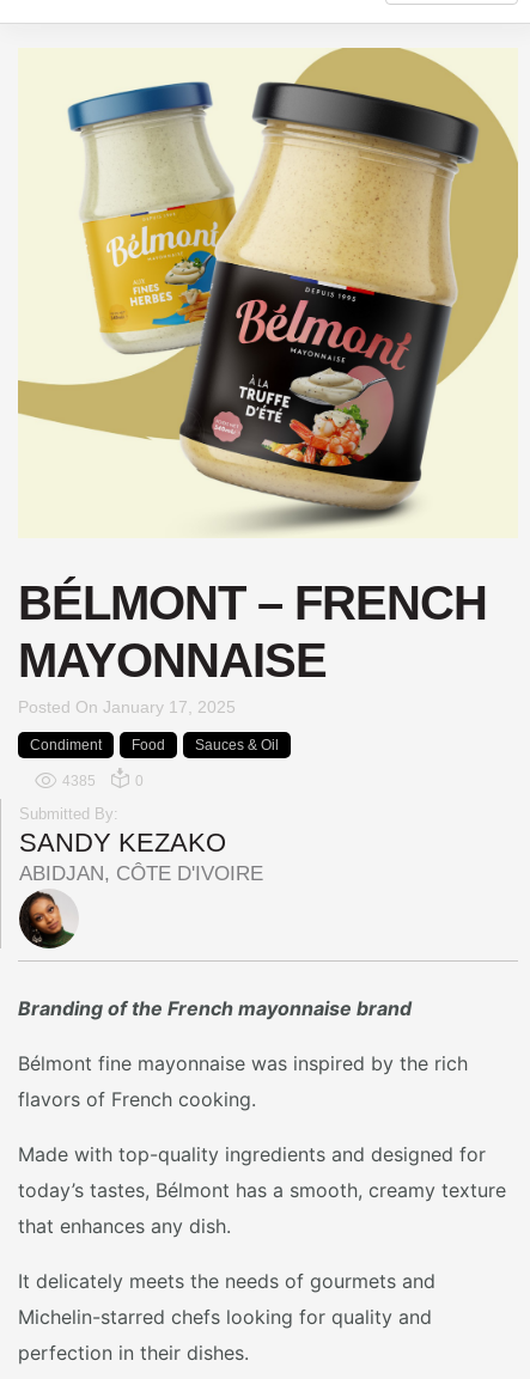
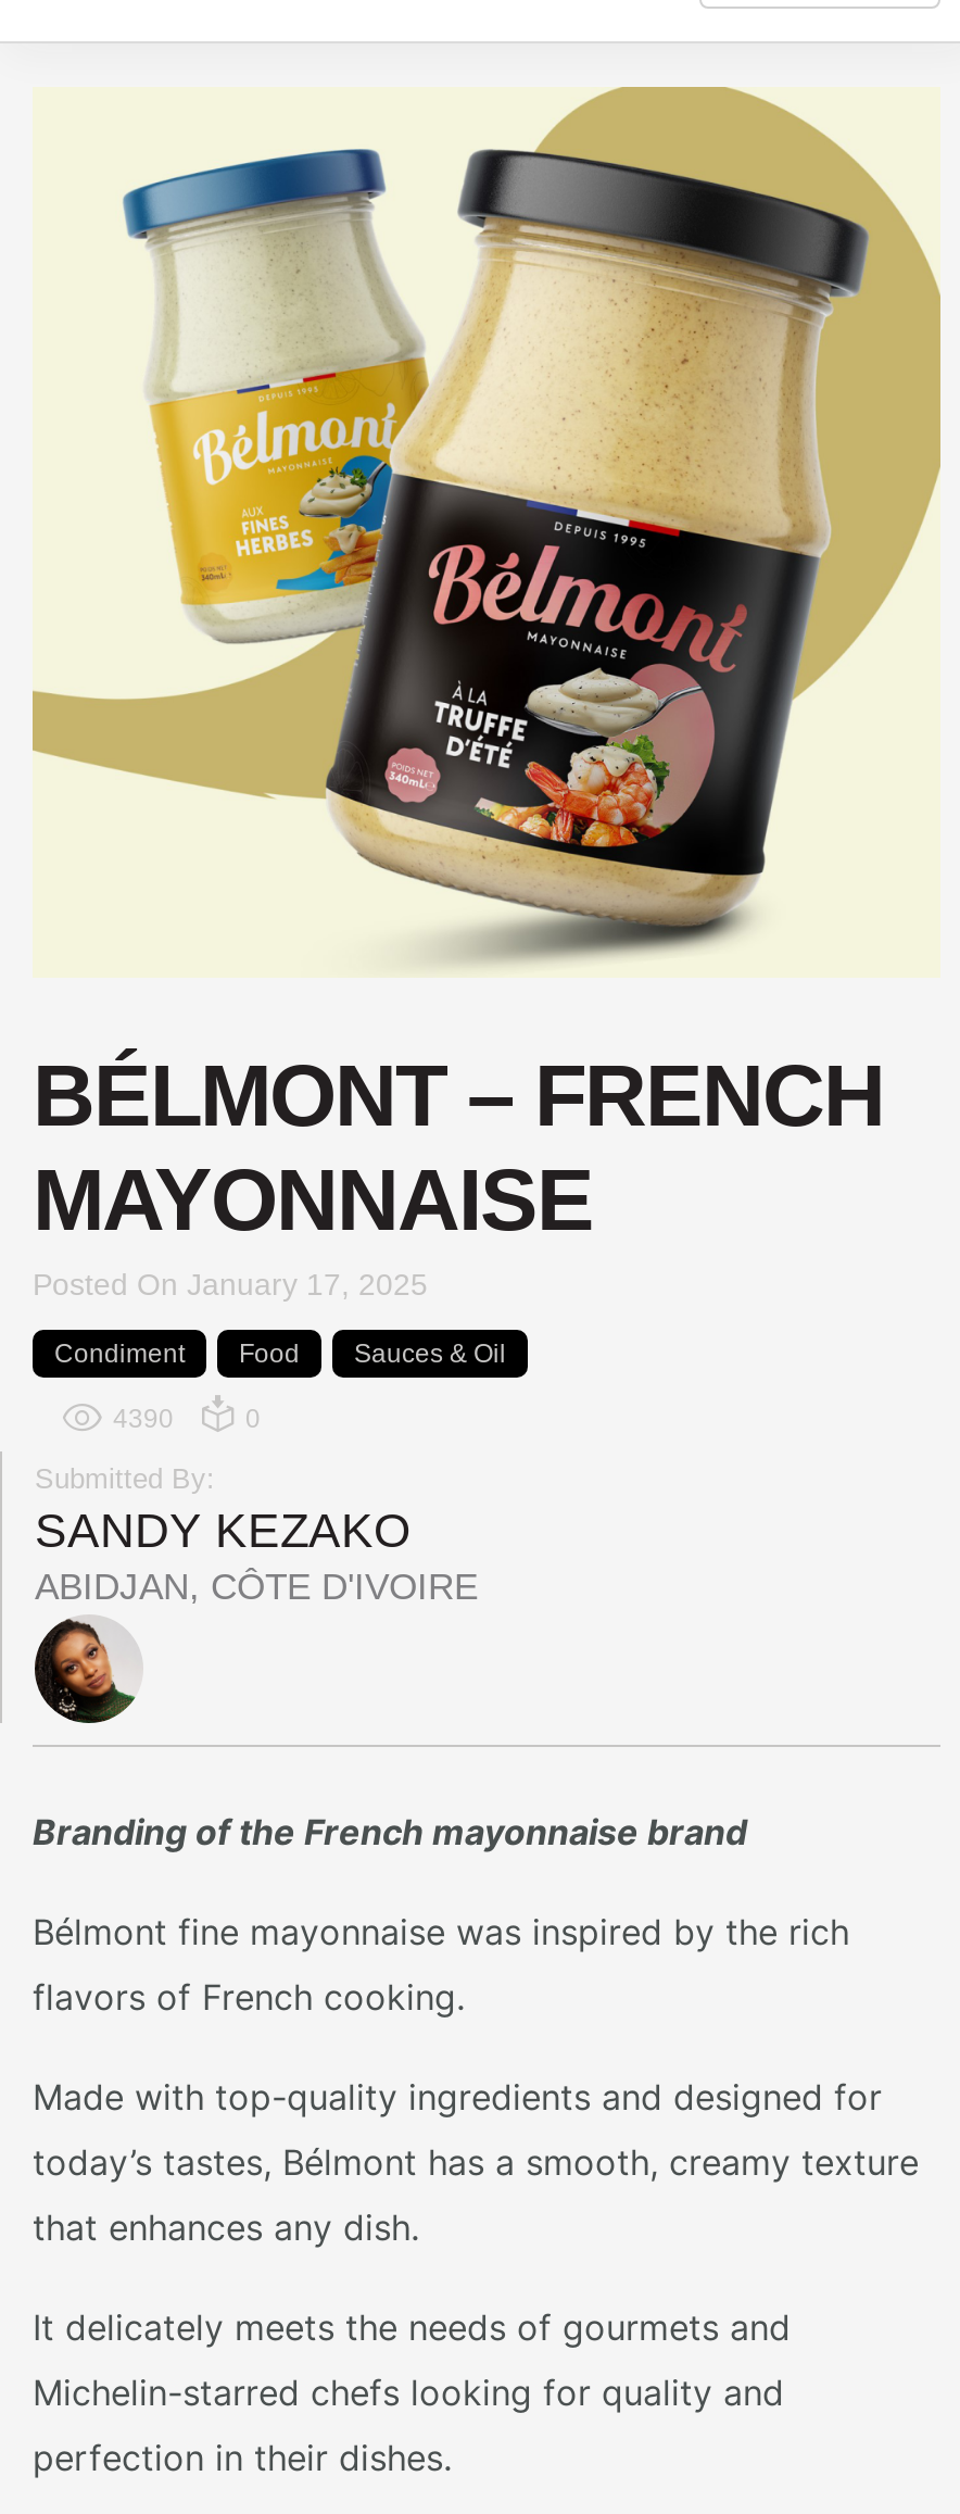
- 4385
+ 4390
